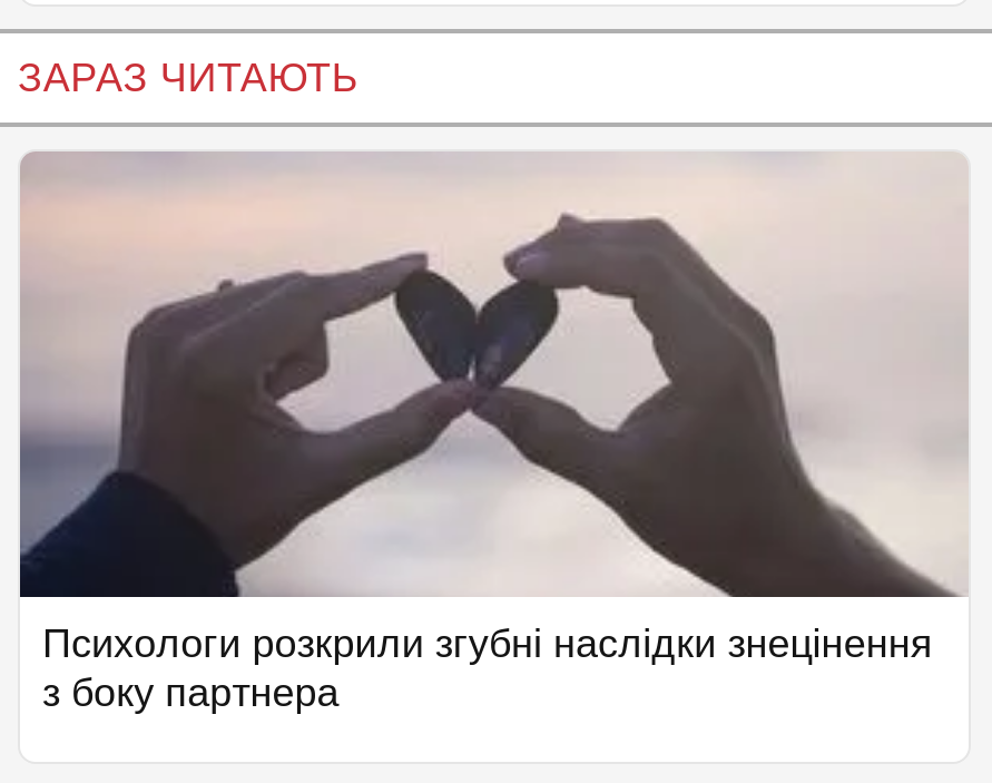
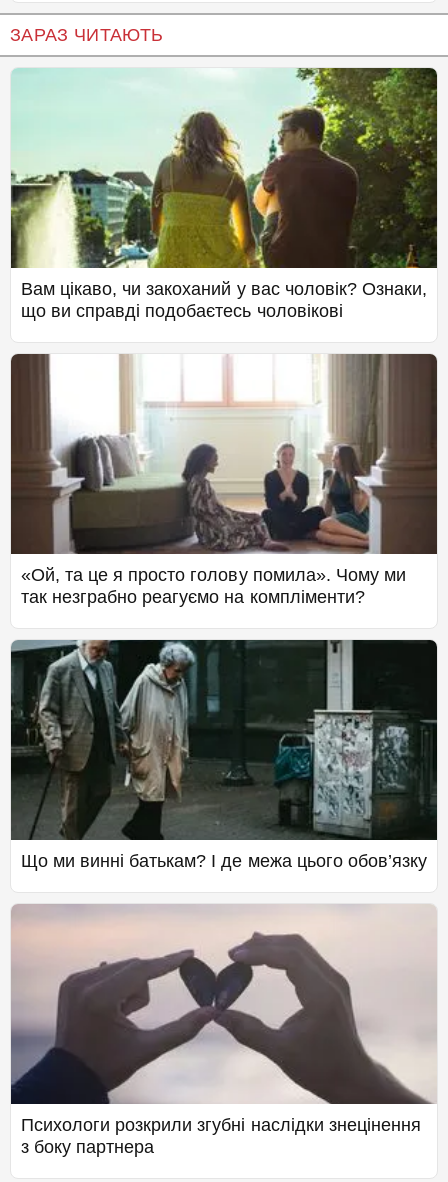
+ [image]
+ Вам цікаво, чи закоханий у вас чоловік? Ознаки,
+ що ви справді подобаєтесь чоловікові

+ [image]
+ «Ой, та це я просто голову помила». Чому ми
+ так незграбно реагуємо на компліменти?

+ [image]
+ Що ми винні батькам? І де межа цього обов’язку
